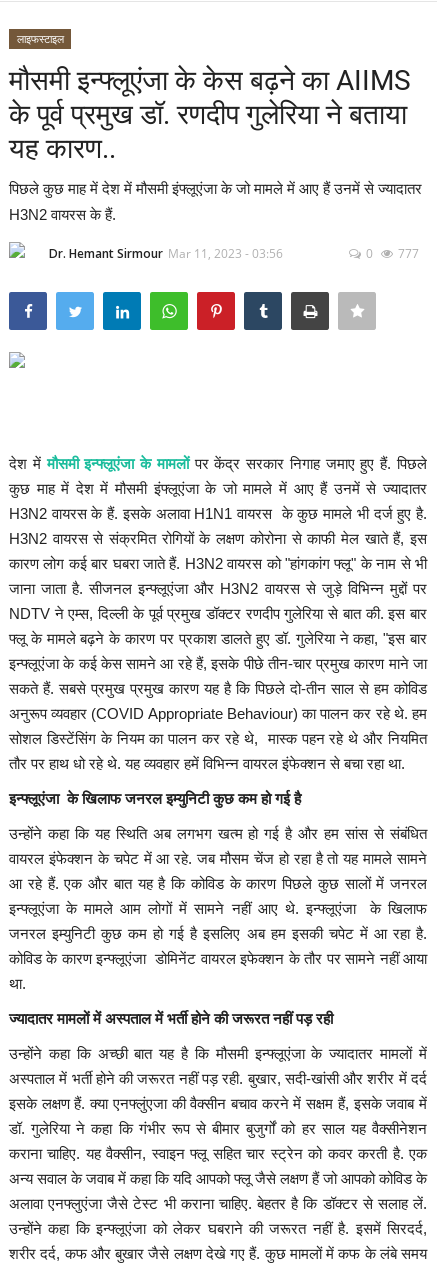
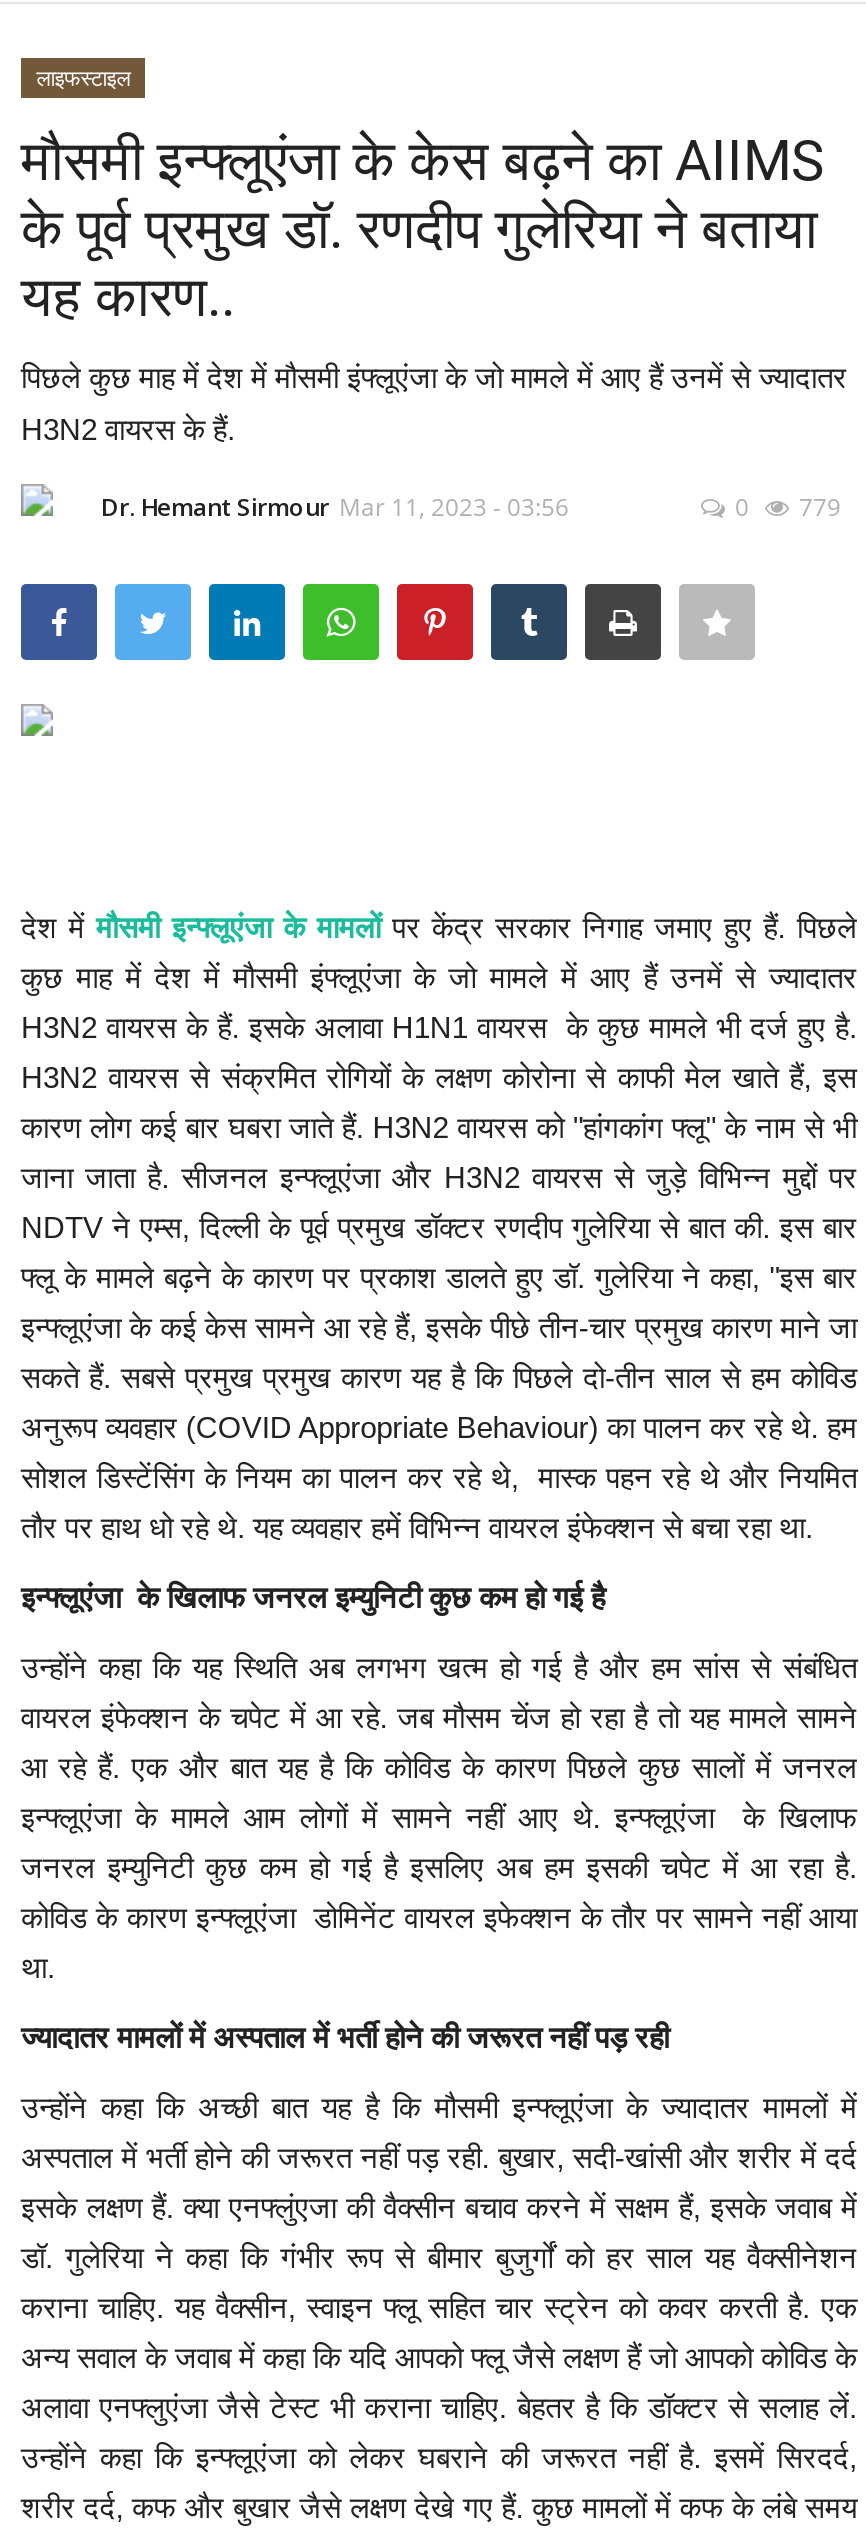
- 0 777
+ 0 779
